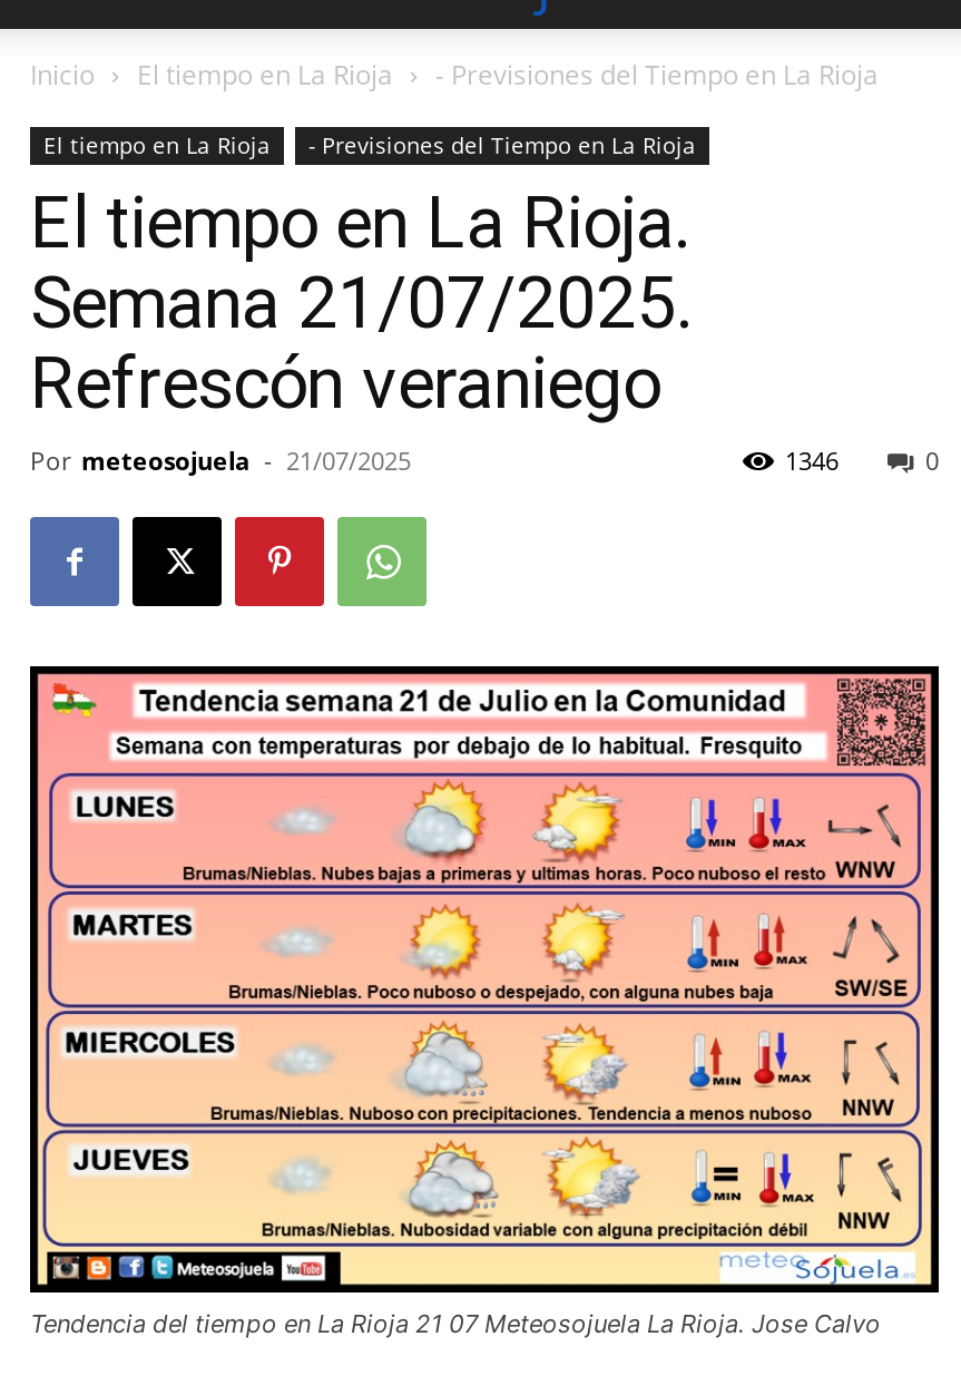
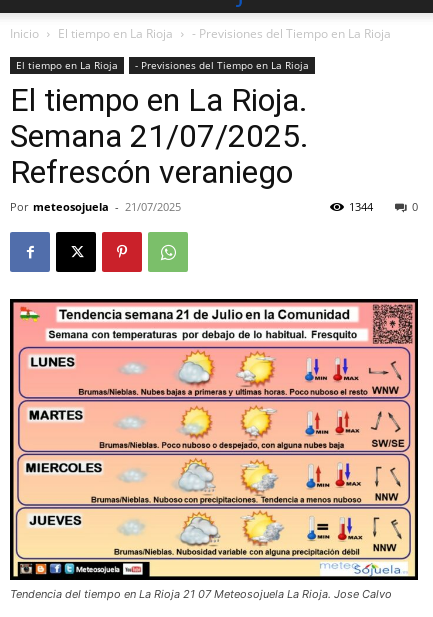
- 1346
+ 1344
